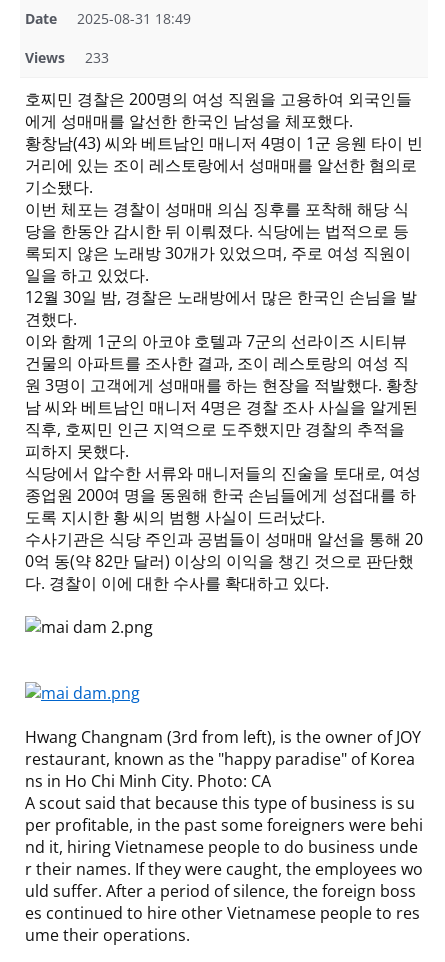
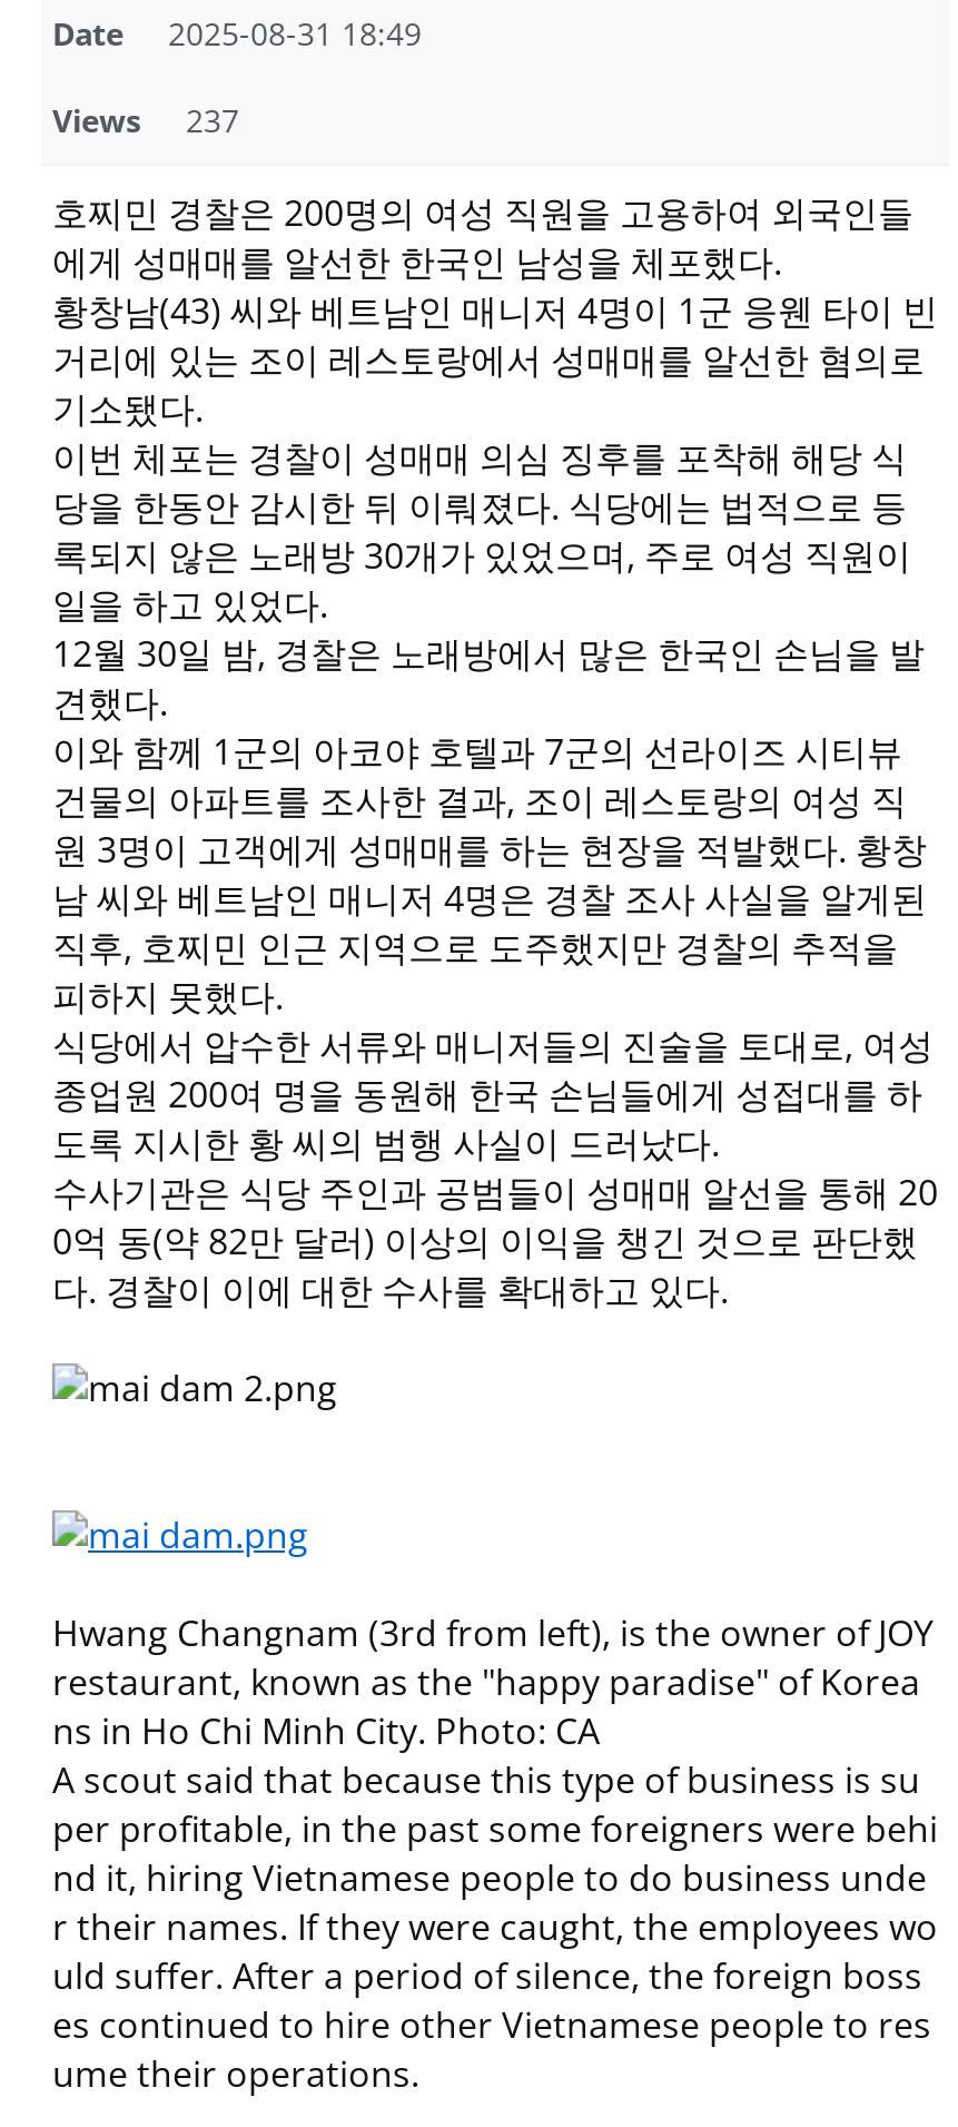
- Views 233
+ Views 237
